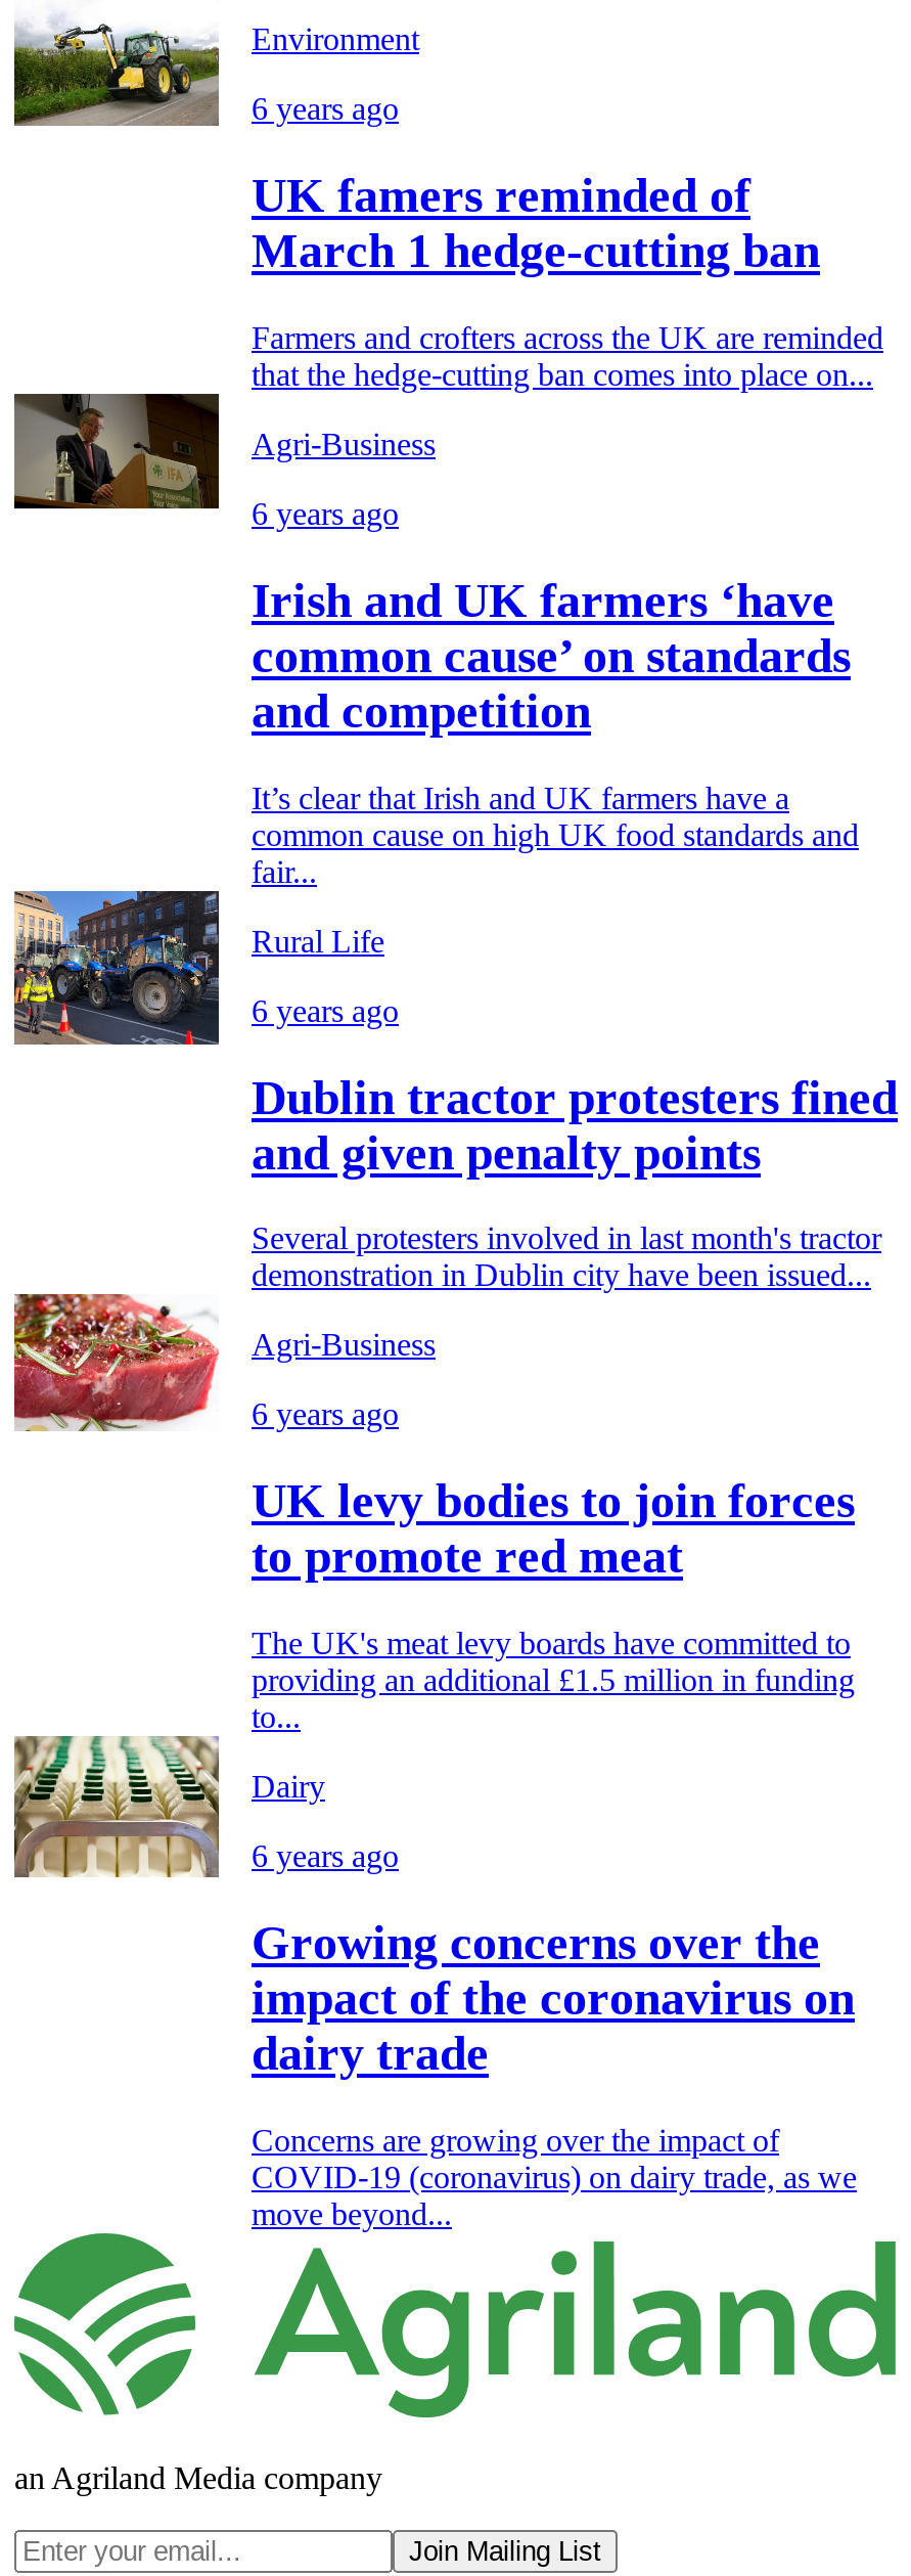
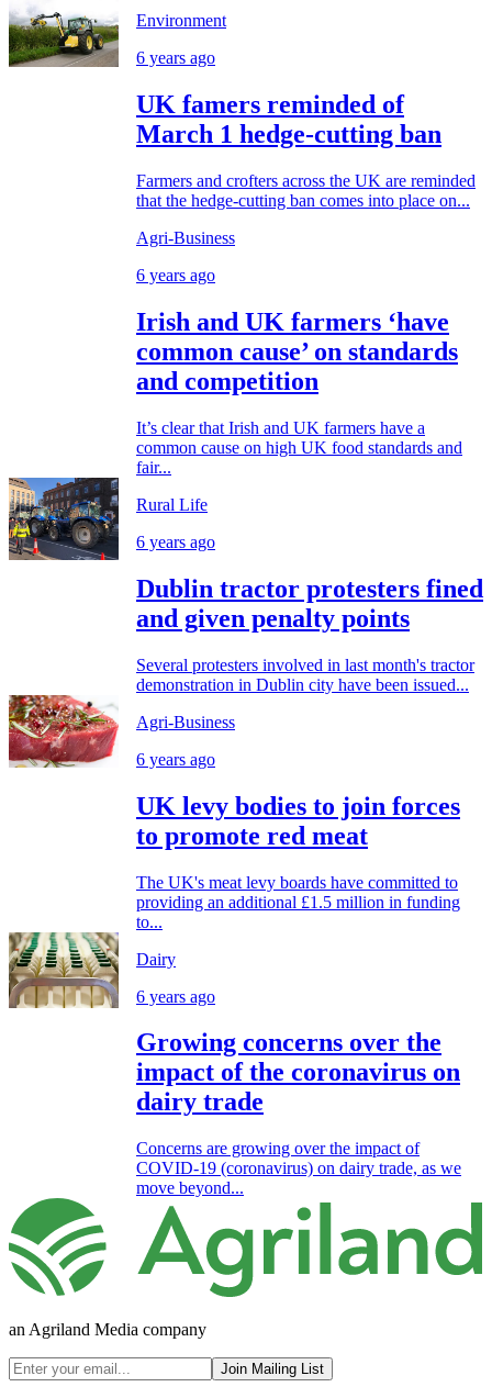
- [image]
